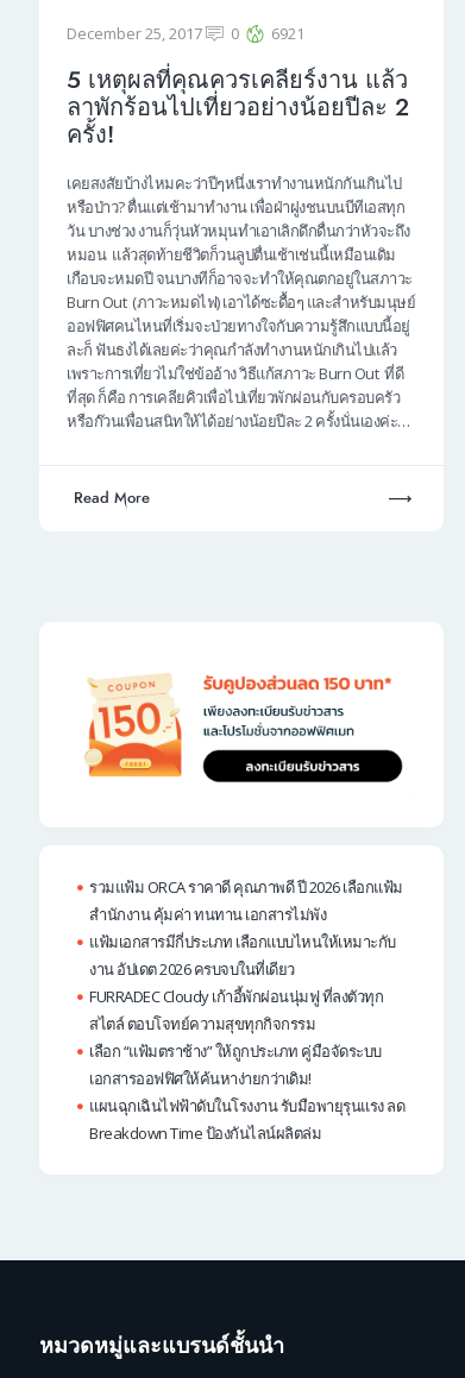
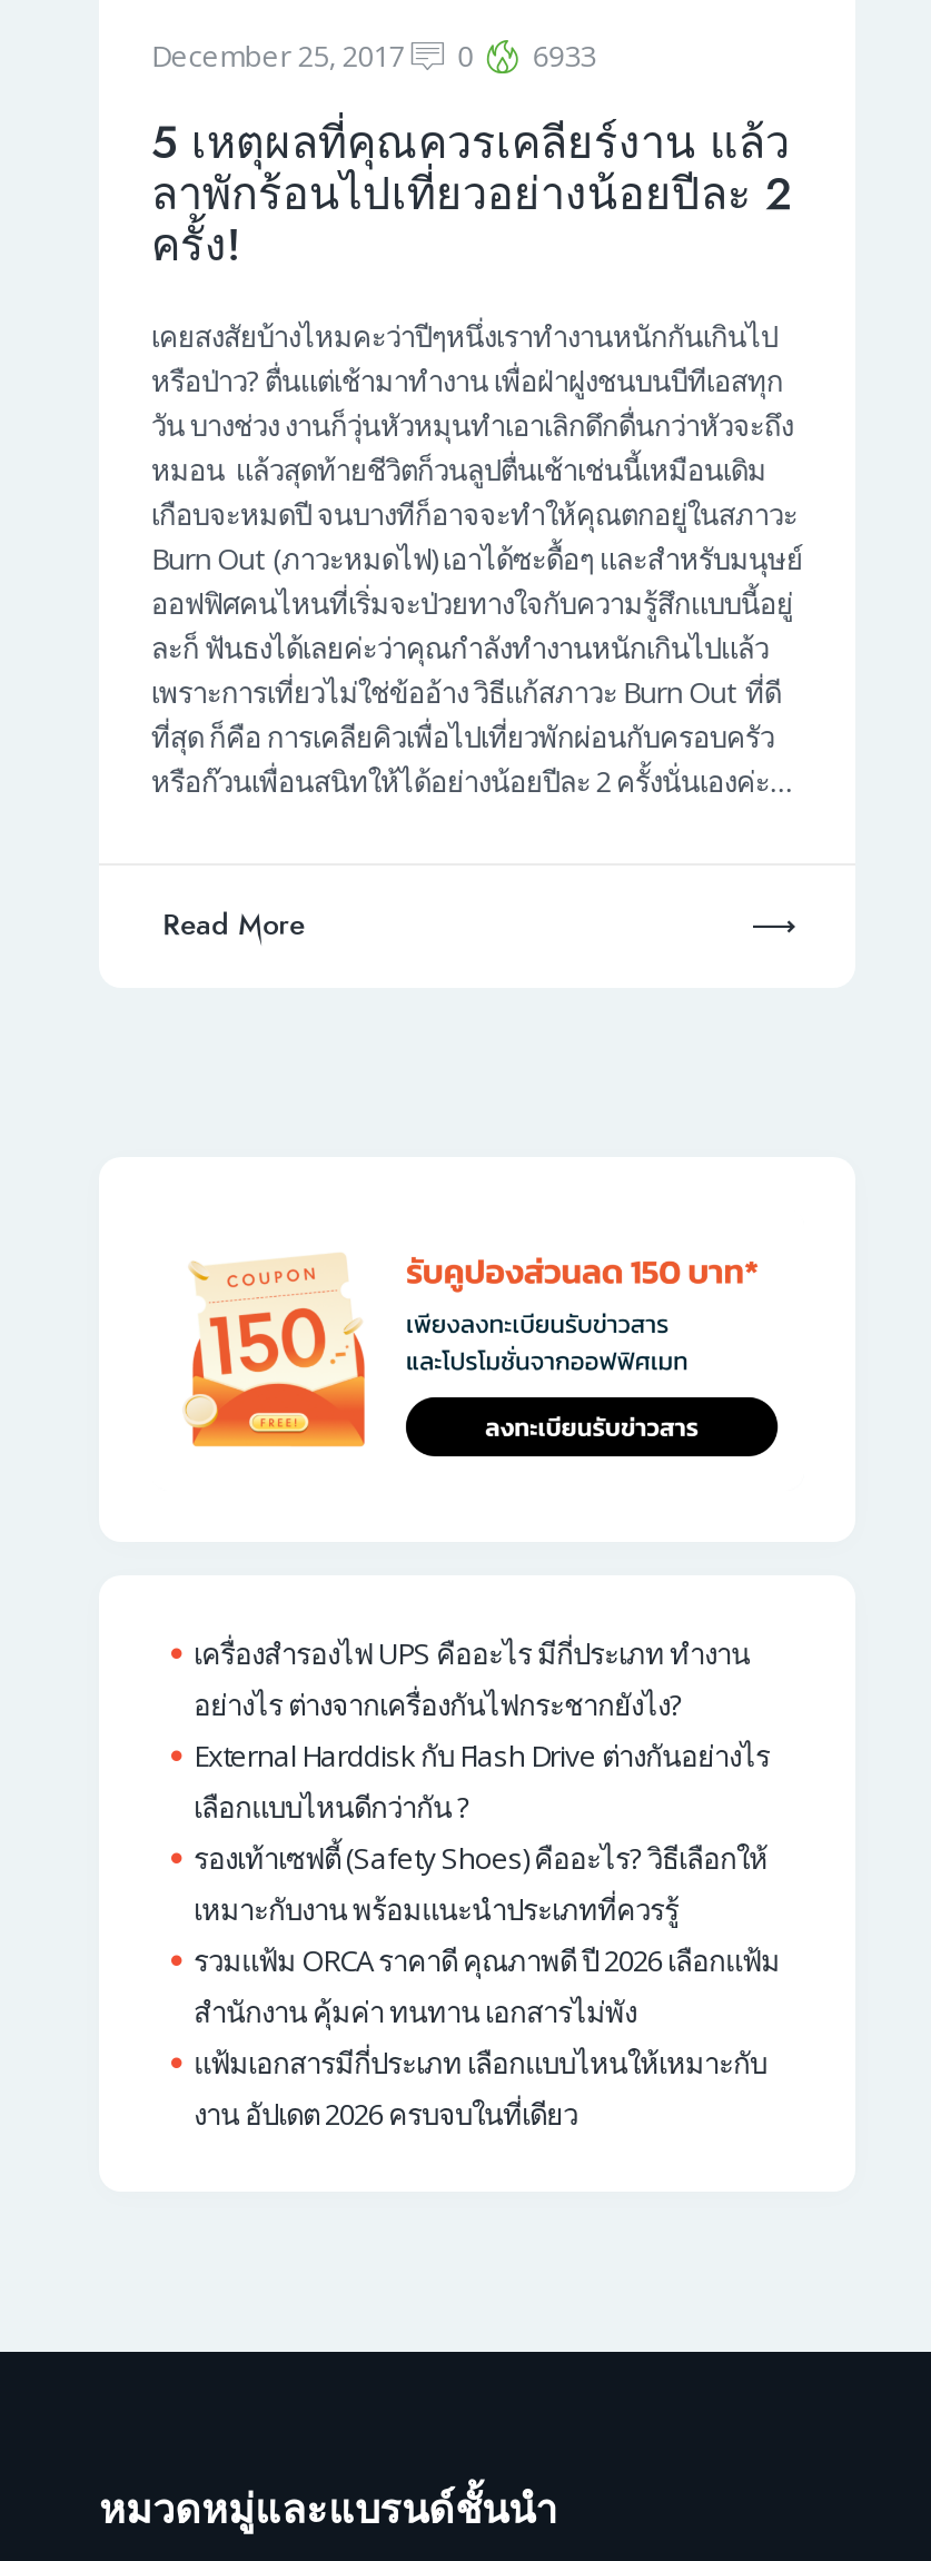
- December 25, 2017 0 6921
+ December 25, 2017 0 6933

+ เครื่องสำรองไฟ UPS คืออะไร มีกี่ประเภท ทำงาน
+ อย่างไร ต่างจากเครื่องกันไฟกระชากยังไง?
+ External Harddisk กับ Flash Drive ต่างกันอย่างไร
+ เลือกแบบไหนดีกว่ากัน ?
+ รองเท้าเซฟตี้ (Safety Shoes) คืออะไร? วิธีเลือกให้
+ เหมาะกับงาน พร้อมแนะนำประเภทที่ควรรู้

moved down: รวมแฟ้ม ORCA ราคาดี คุณภาพดี ปี 2026 เลือกแฟ้ม | สำนักงาน คุ้มค่า ทนทาน เอกสารไม่พัง | แฟ้มเอกสารมีกี่ประเภท เลือกแบบไหนให้เหมาะกับ | งาน อัปเดต 2026 ครบจบในที่เดียว

- FURRADEC Cloudy เก้าอี้พักผ่อนนุ่มฟู ที่ลงตัวทุก
- สไตล์ ตอบโจทย์ความสุขทุกกิจกรรม
- เลือก “แฟ้มตราช้าง” ให้ถูกประเภท คู่มือจัดระบบ
- เอกสารออฟฟิศให้ค้นหาง่ายกว่าเดิม!
- แผนฉุกเฉินไฟฟ้าดับในโรงงาน รับมือพายุรุนแรง ลด
- Breakdown Time ป้องกันไลน์ผลิตล่ม
